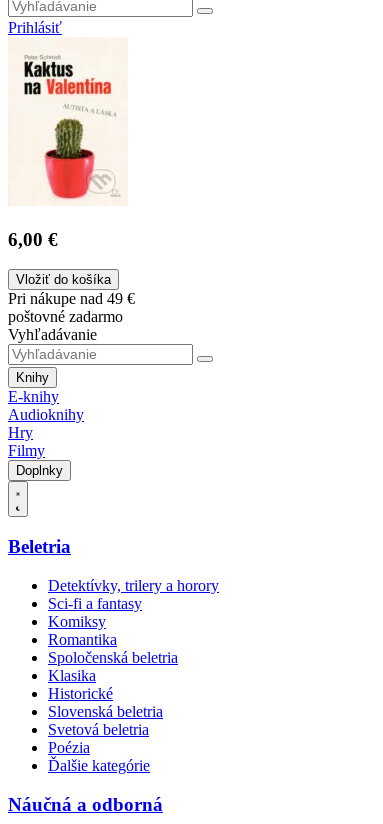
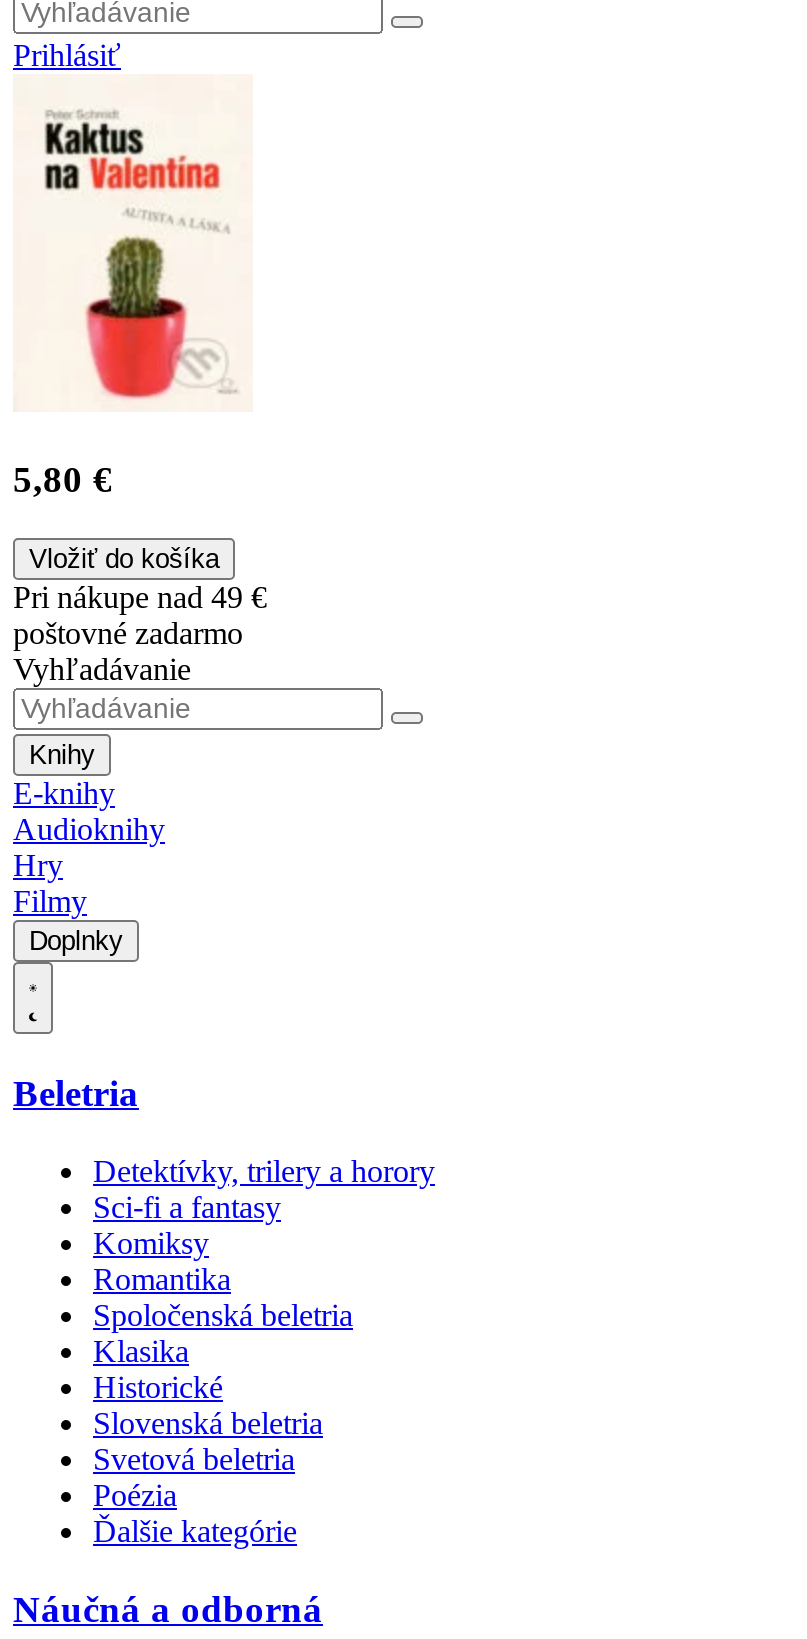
- 6,00 €
+ 5,80 €
